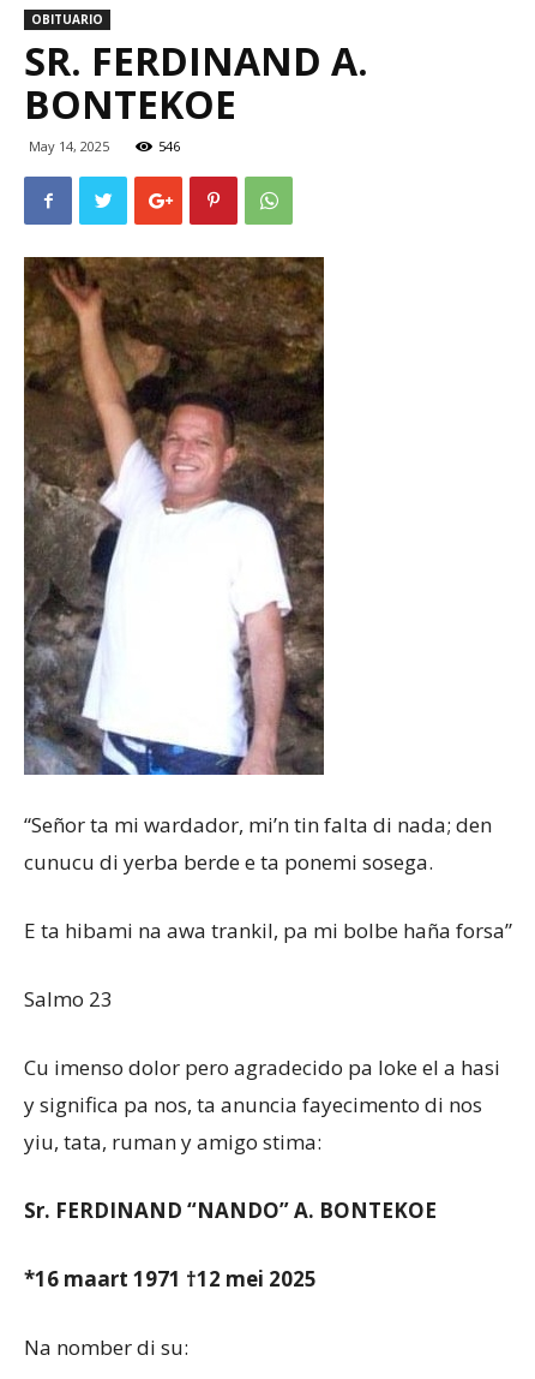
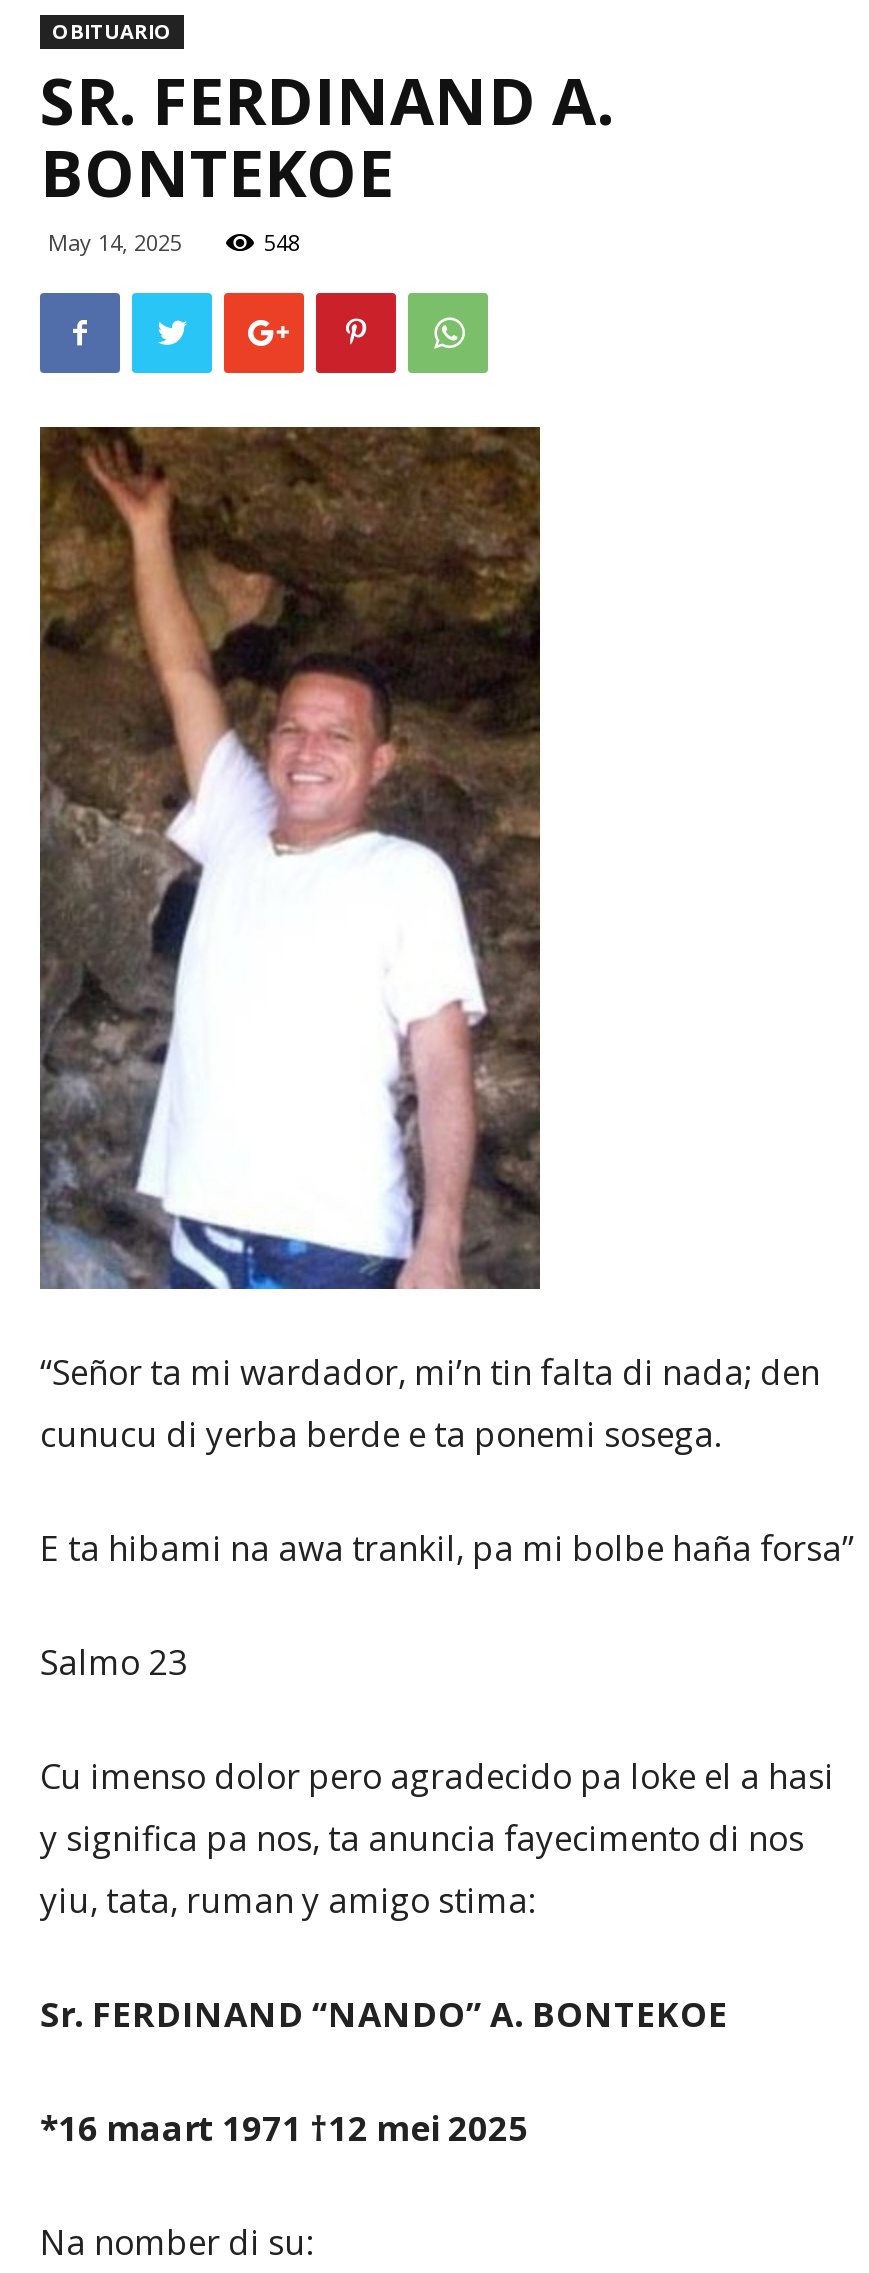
- 546
+ 548
